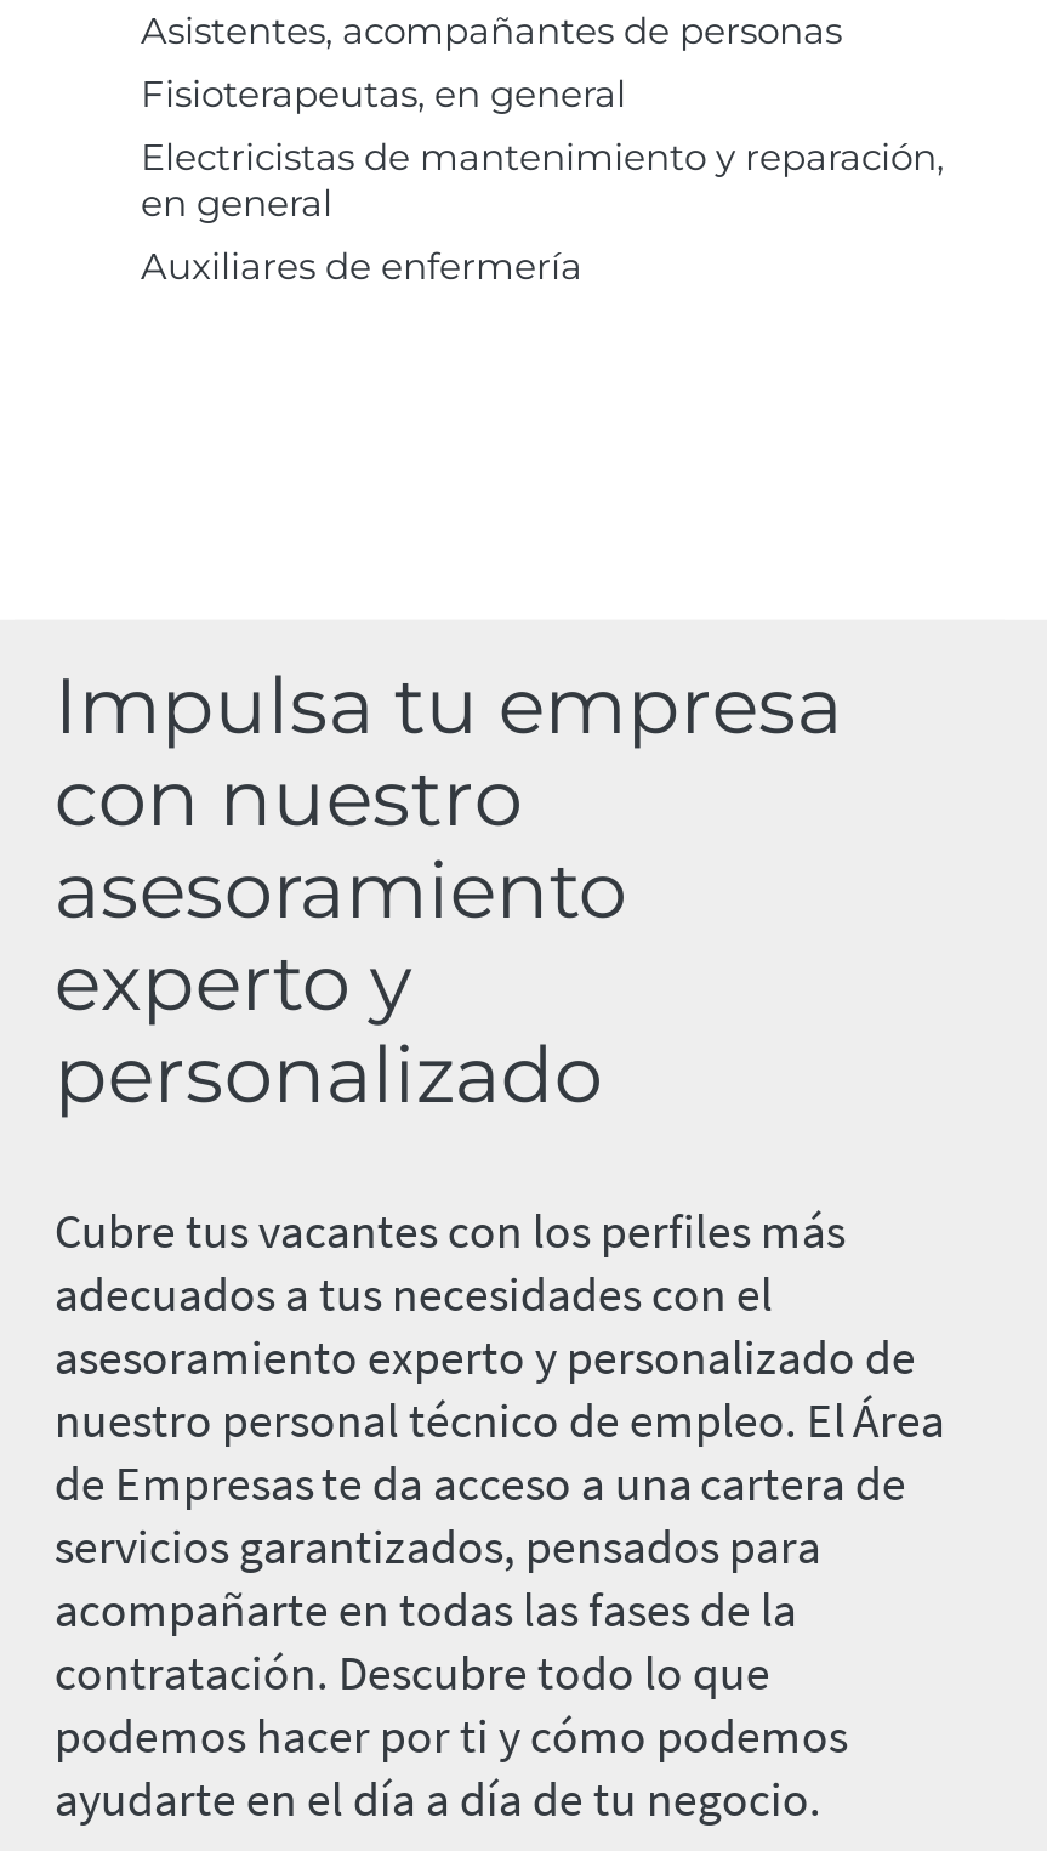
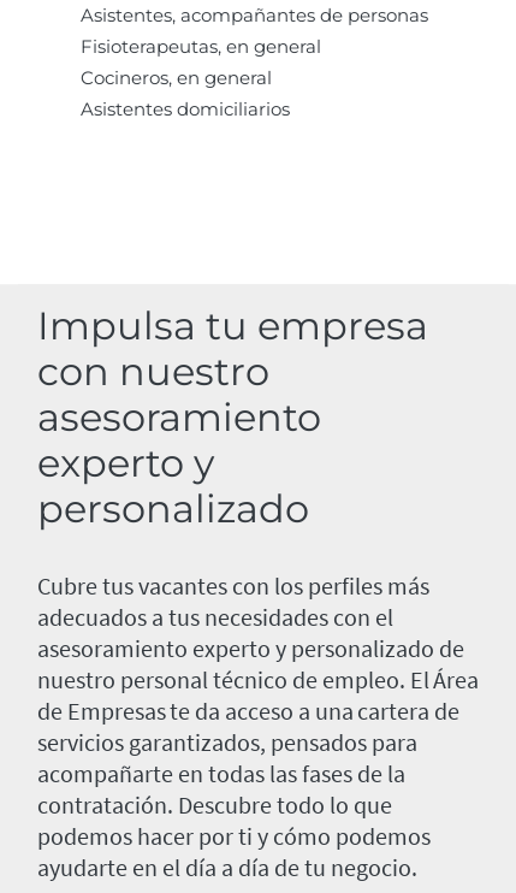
- Electricistas de mantenimiento y reparación,
- en general
- Auxiliares de enfermería
+ Cocineros, en general
+ Asistentes domiciliarios
